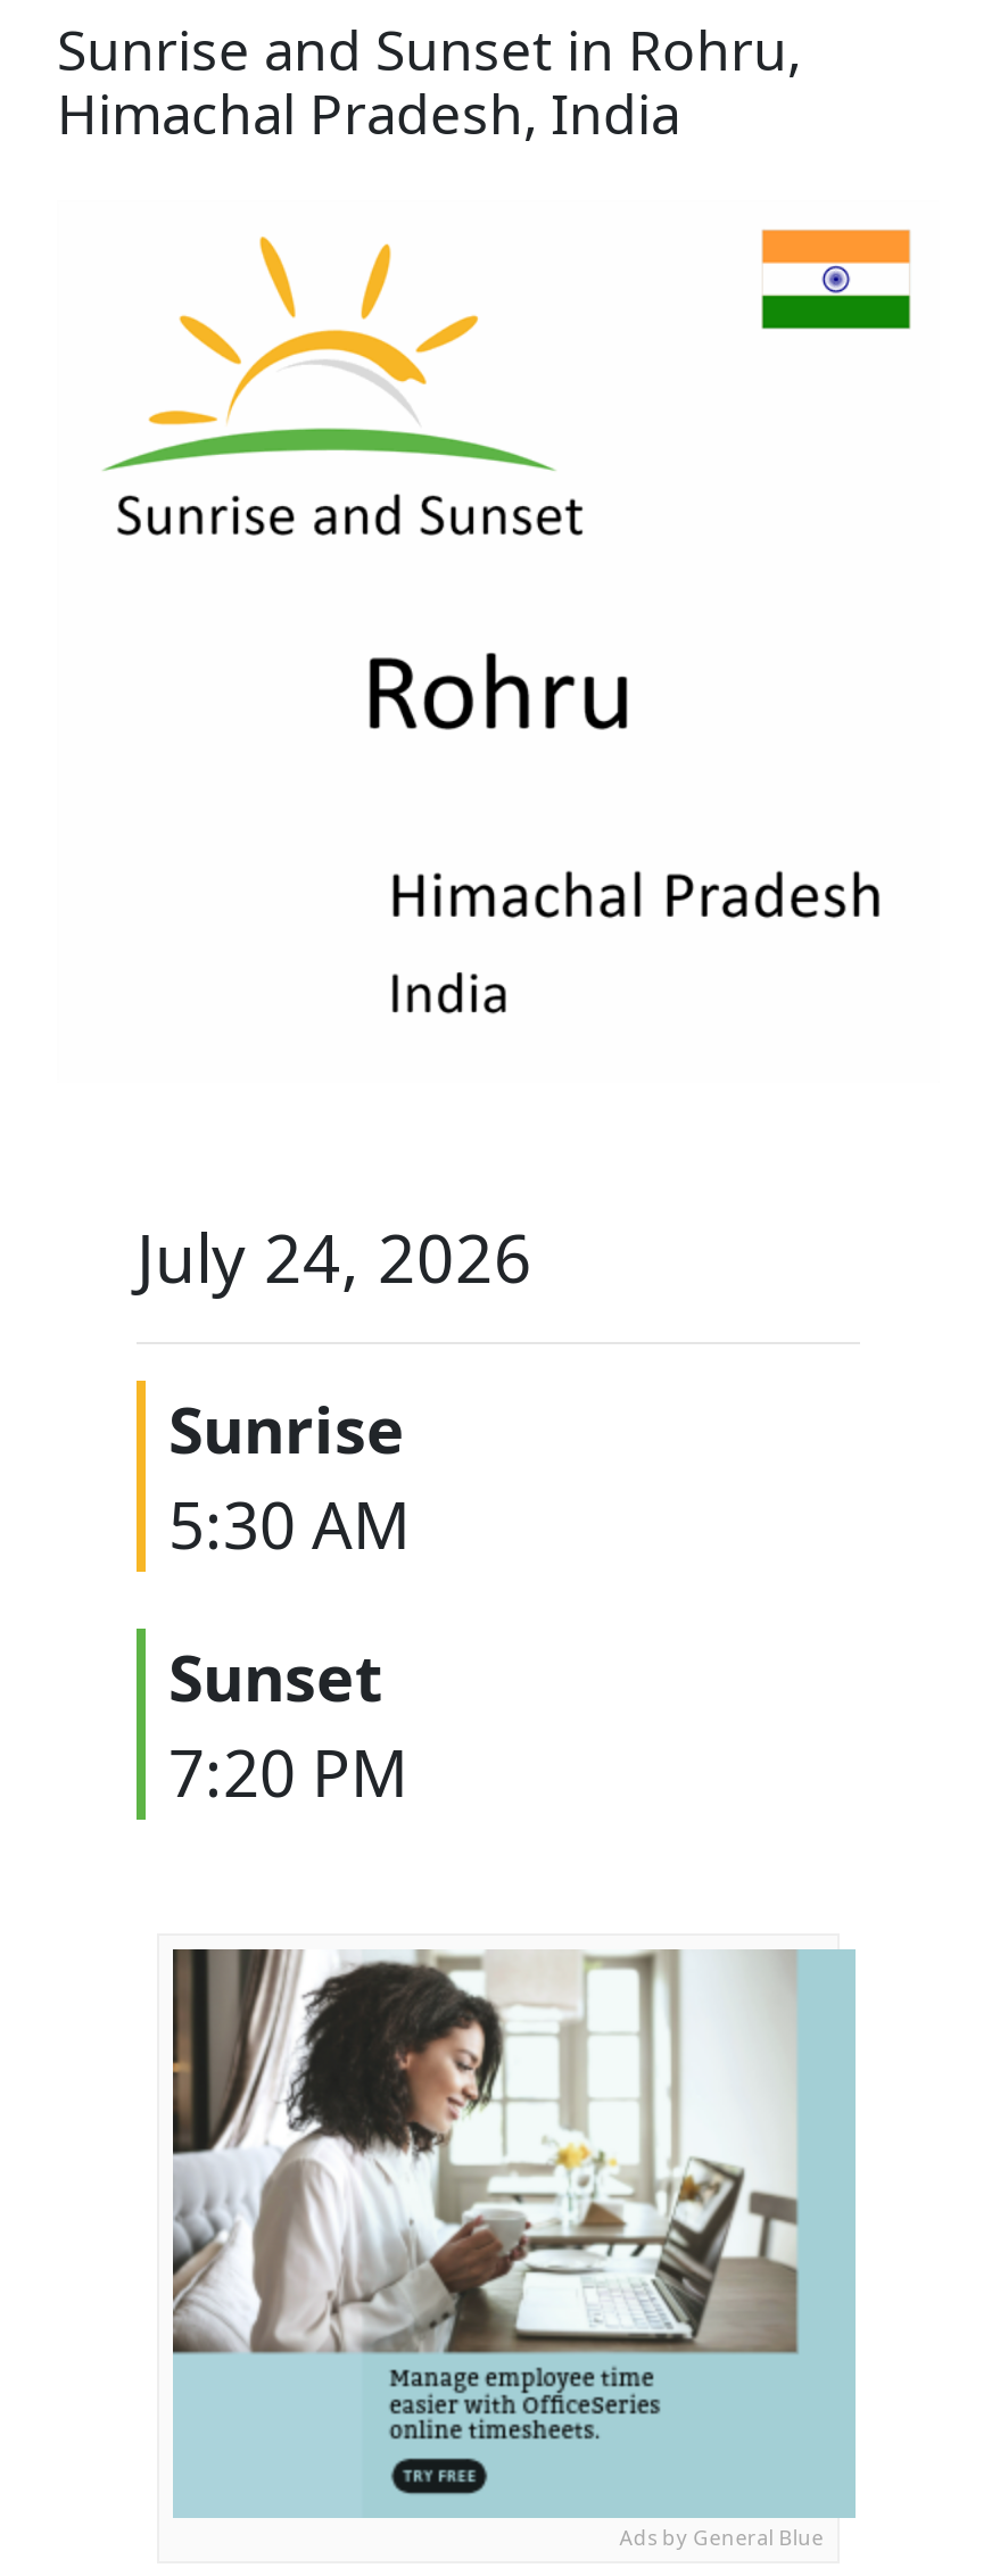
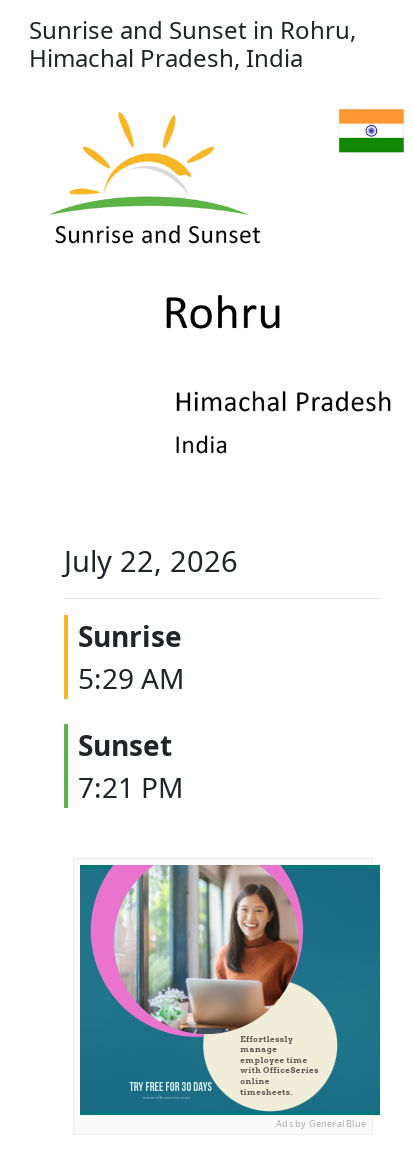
- July 24, 2026
+ July 22, 2026

- 5:30 AM
+ 5:29 AM

- 7:20 PM
+ 7:21 PM

- [image]
+ [image]
